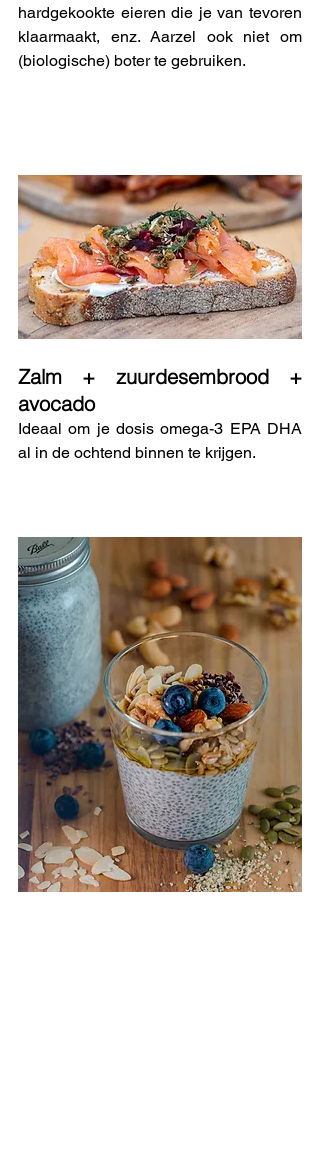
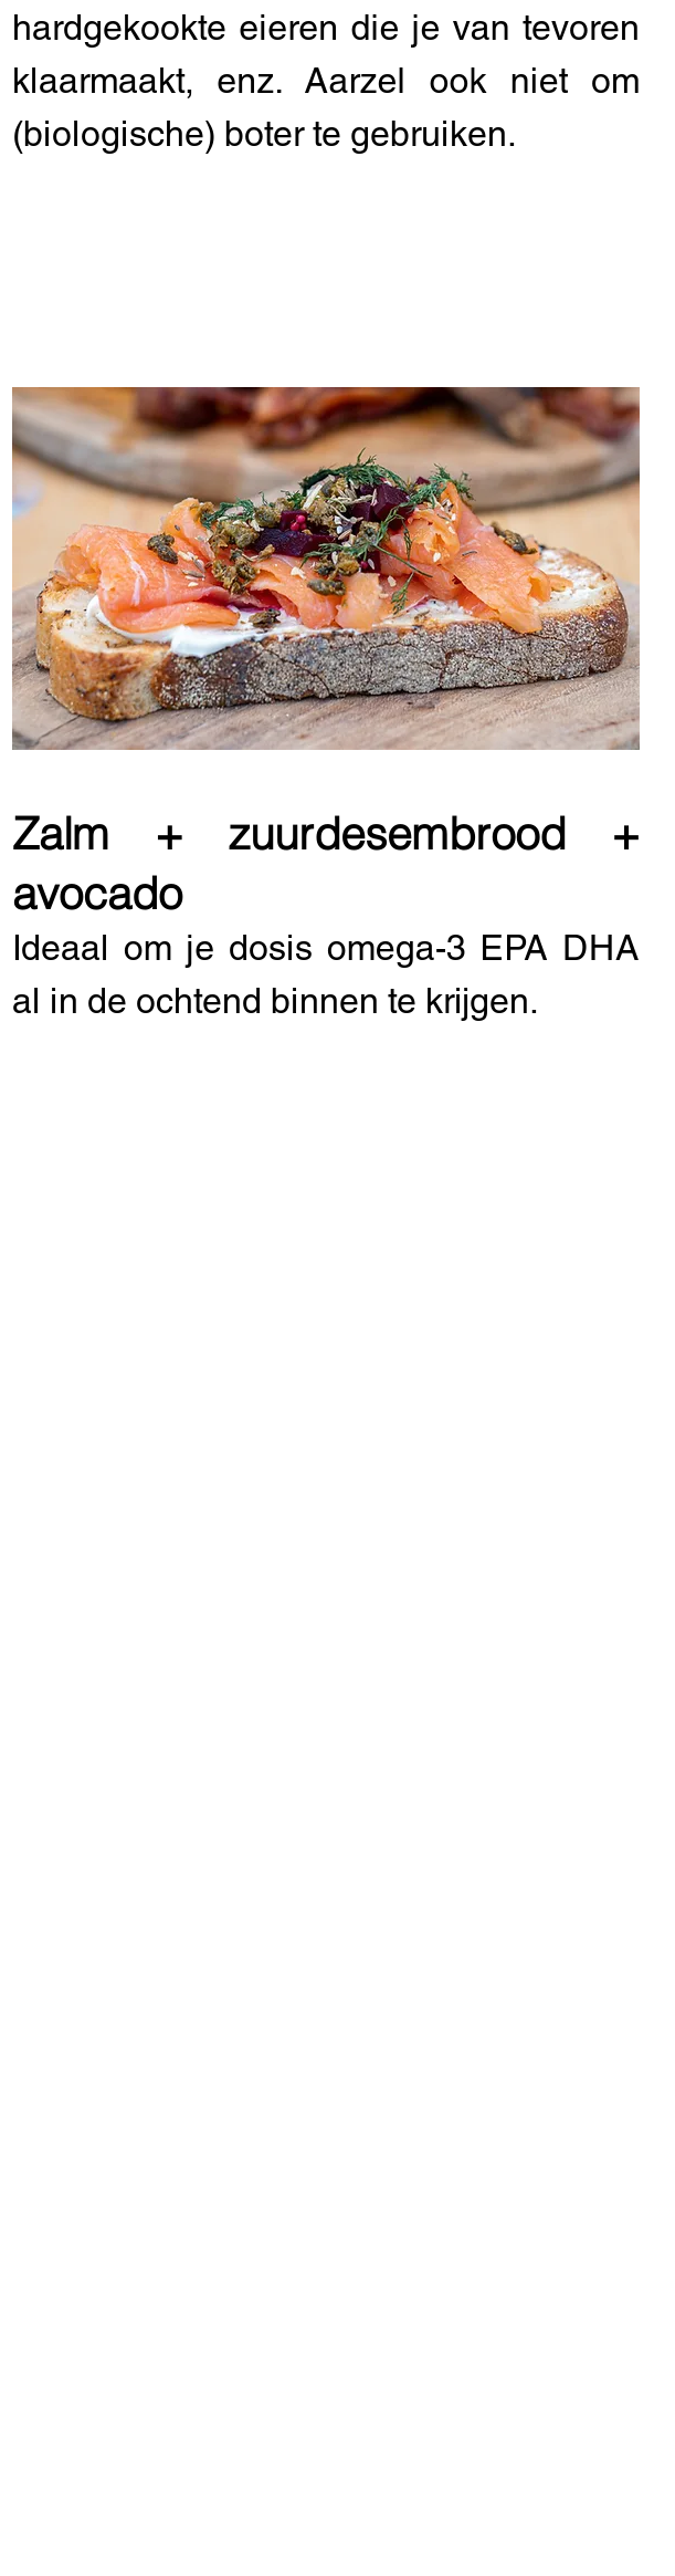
- [image]
